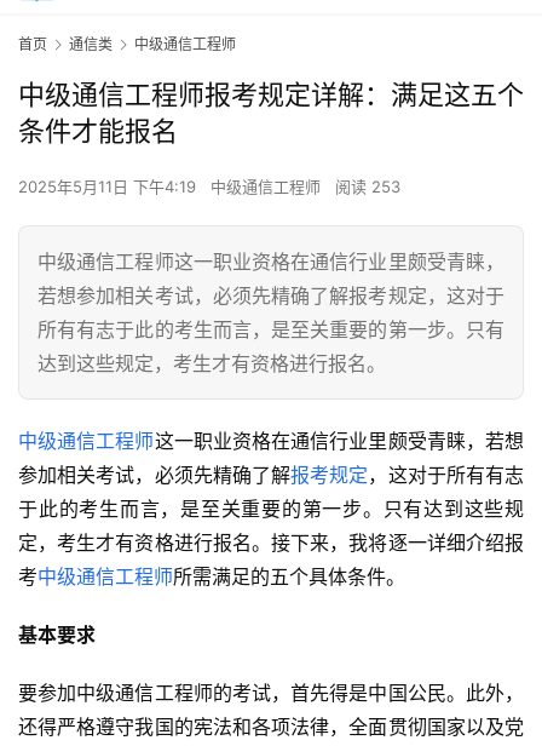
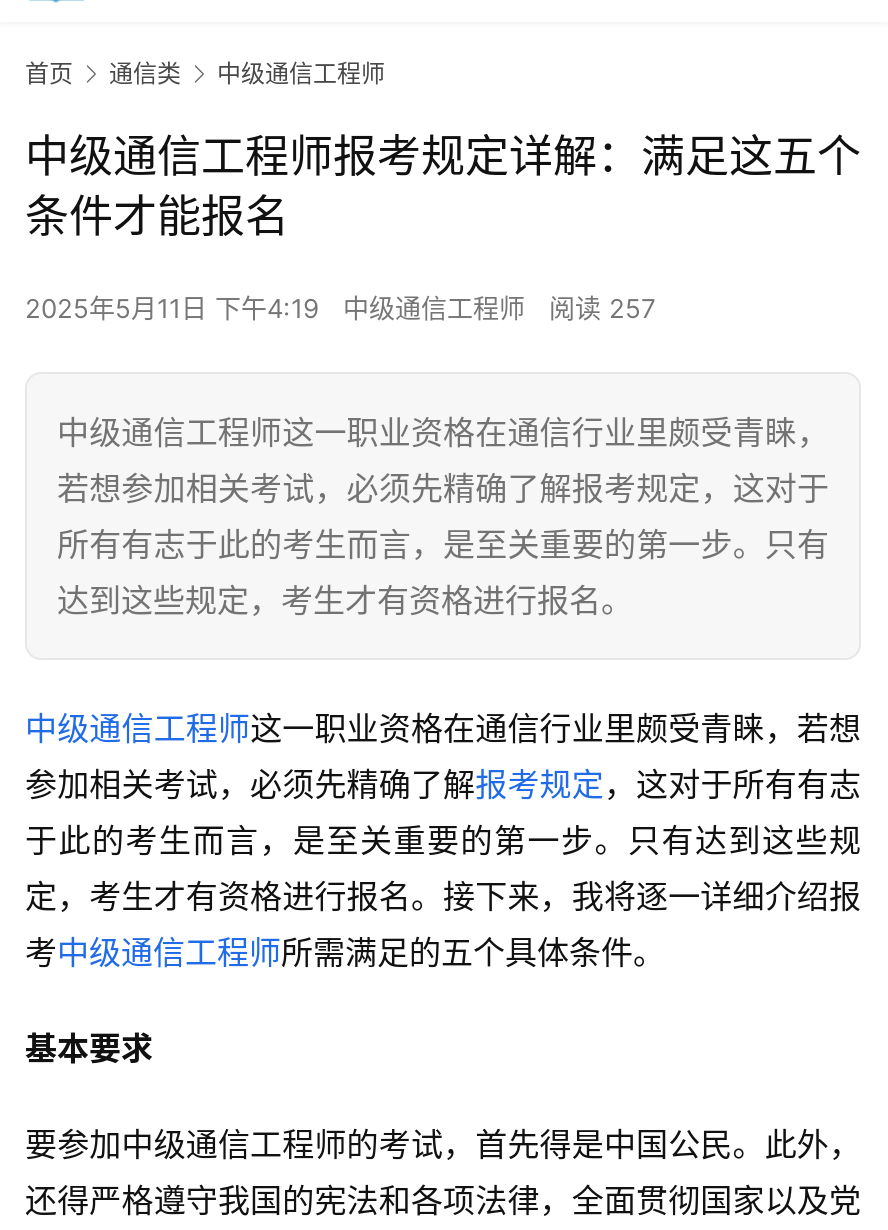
- 2025年5月11日 下午4:19 中级通信工程师 阅读 253
+ 2025年5月11日 下午4:19 中级通信工程师 阅读 257
